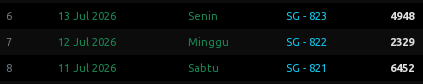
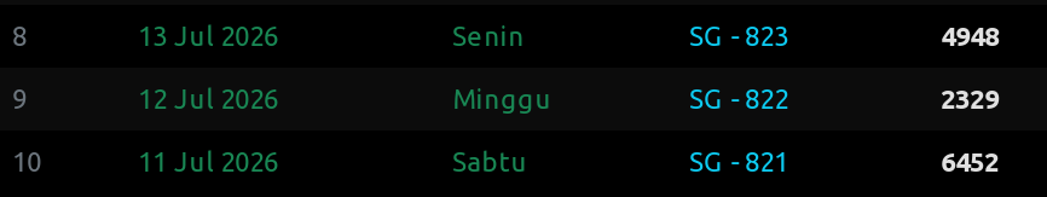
- 6
+ 8

- 7
+ 9

- 8
+ 10
